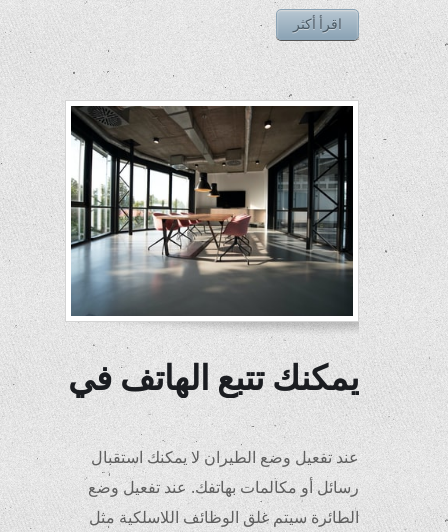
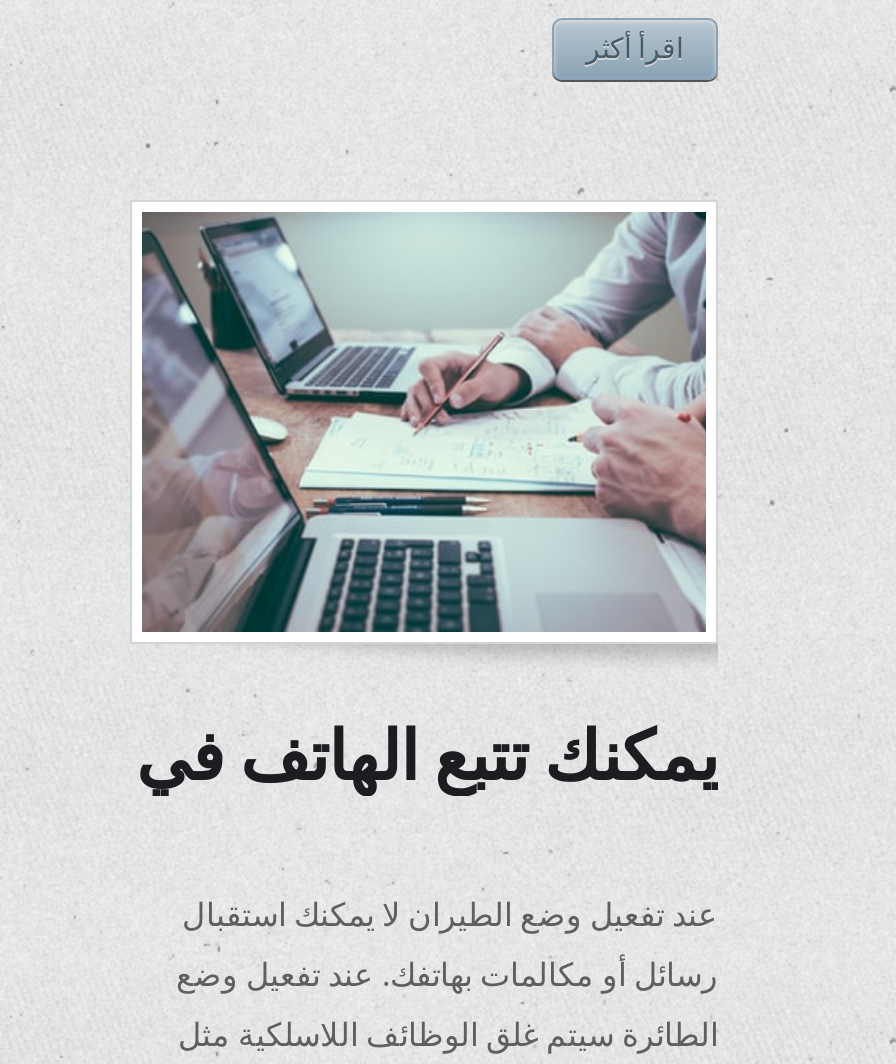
- [image]
+ [image]
